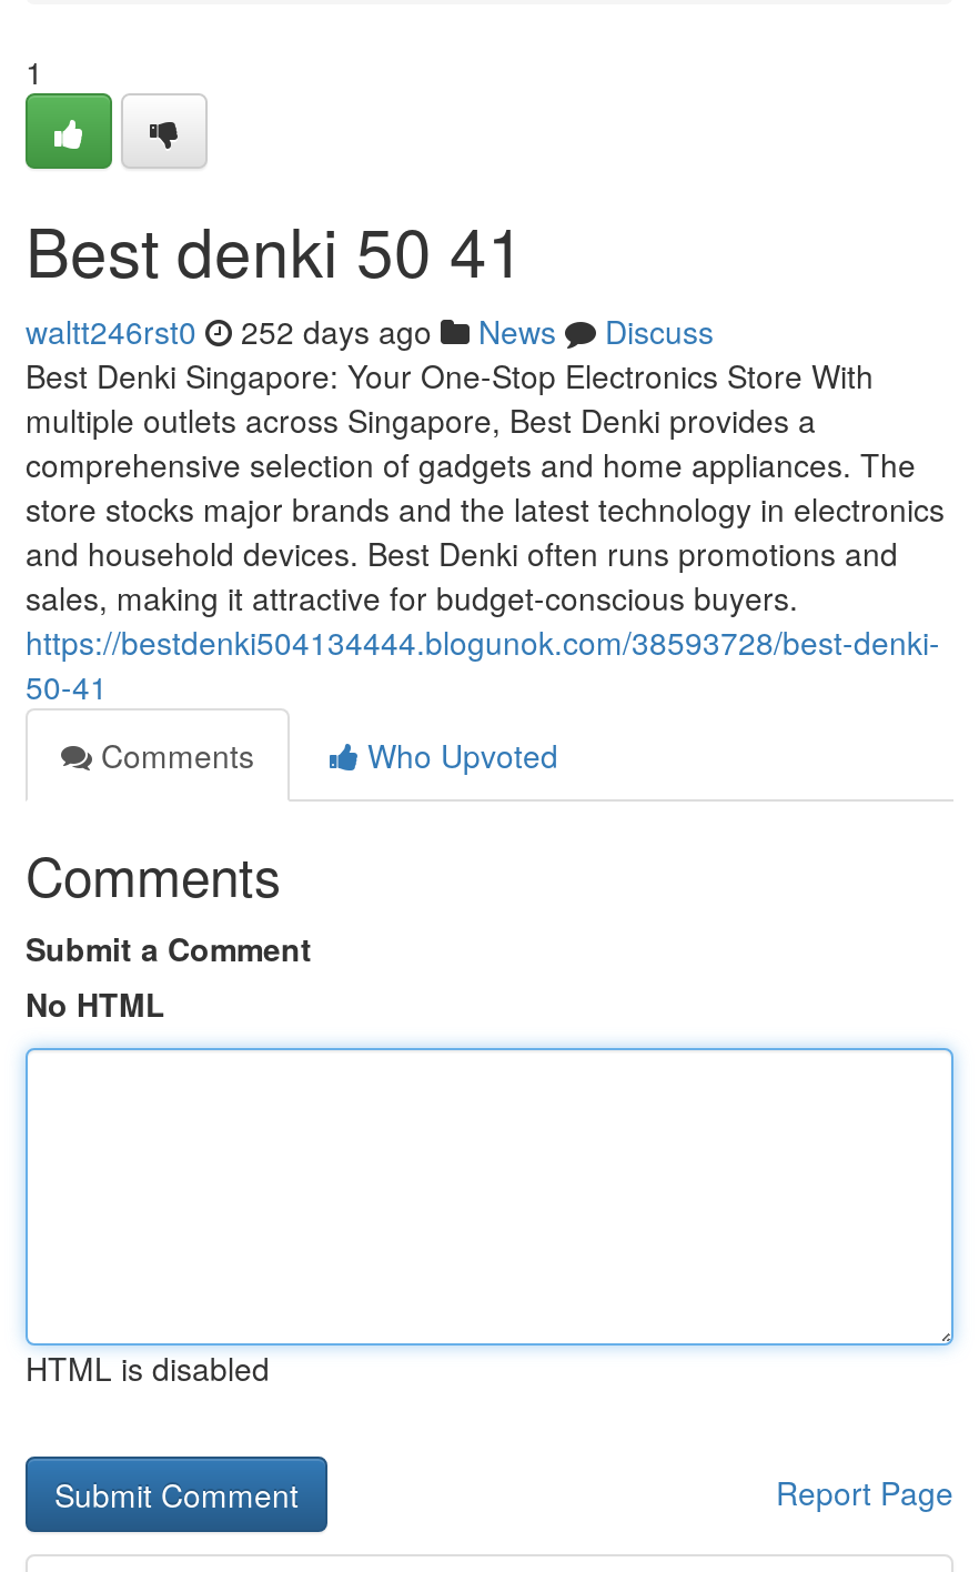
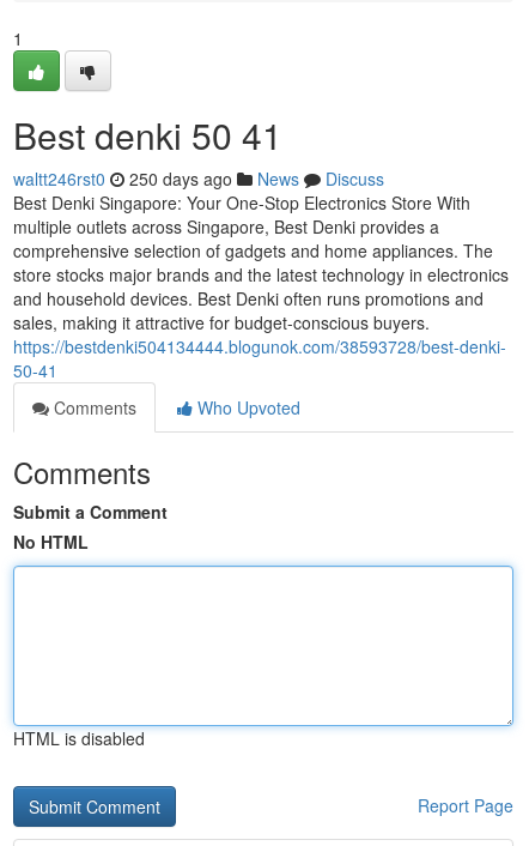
- waltt246rst0 252 days ago News Discuss
+ waltt246rst0 250 days ago News Discuss
